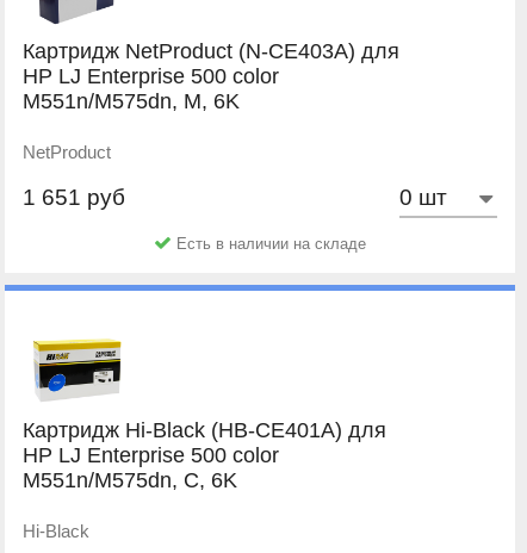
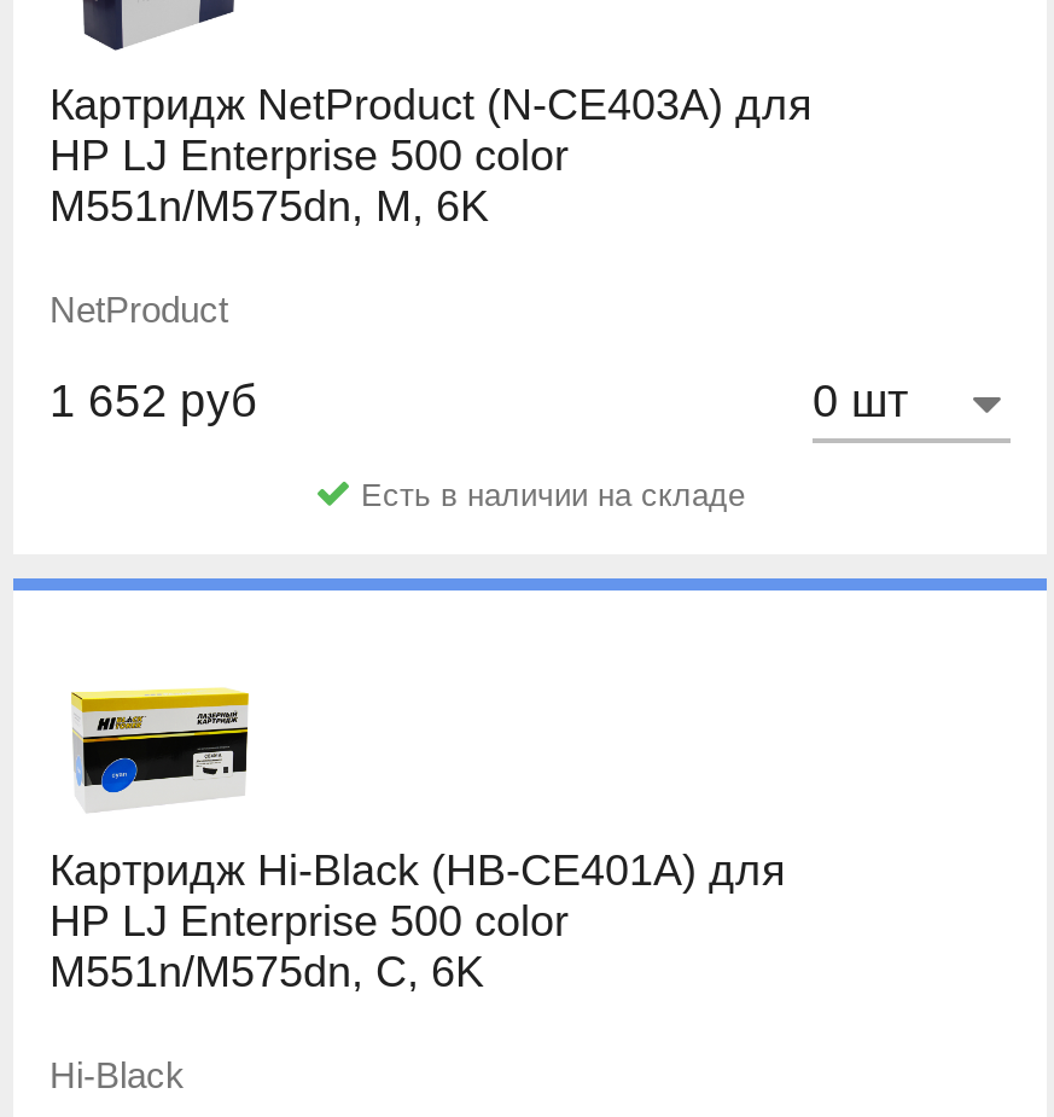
- 1 651 руб
+ 1 652 руб
